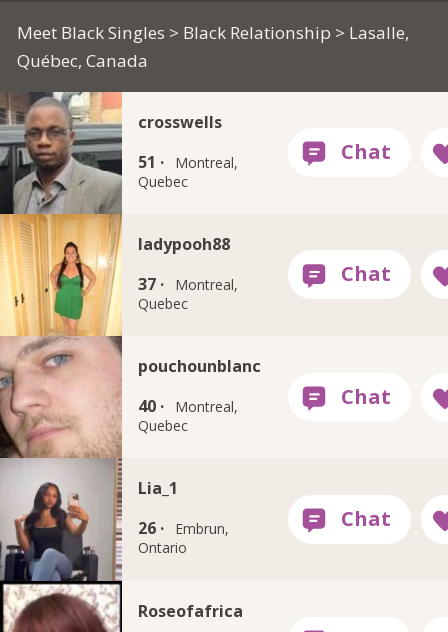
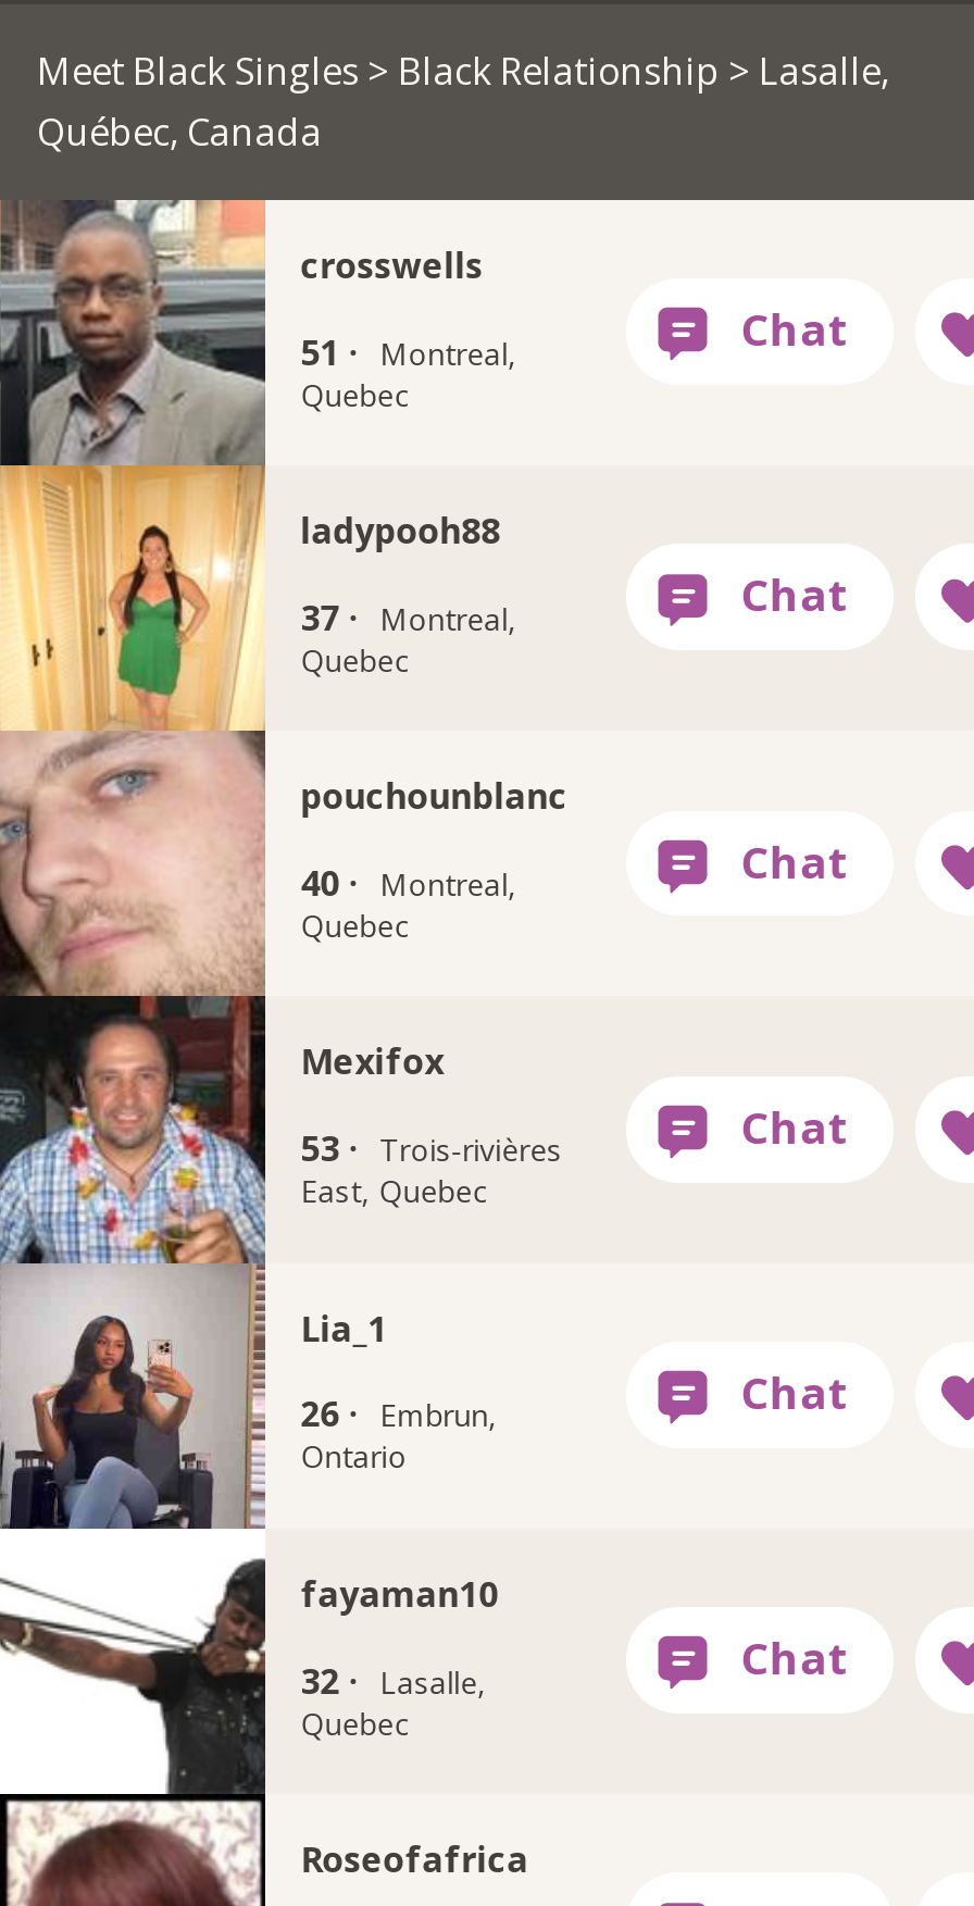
+ [image]
+ Mexifox
+ 53 · Trois-rivières
+ East, Quebec

+ [image]
+ fayaman10
+ 32 · Lasalle,
+ Quebec
